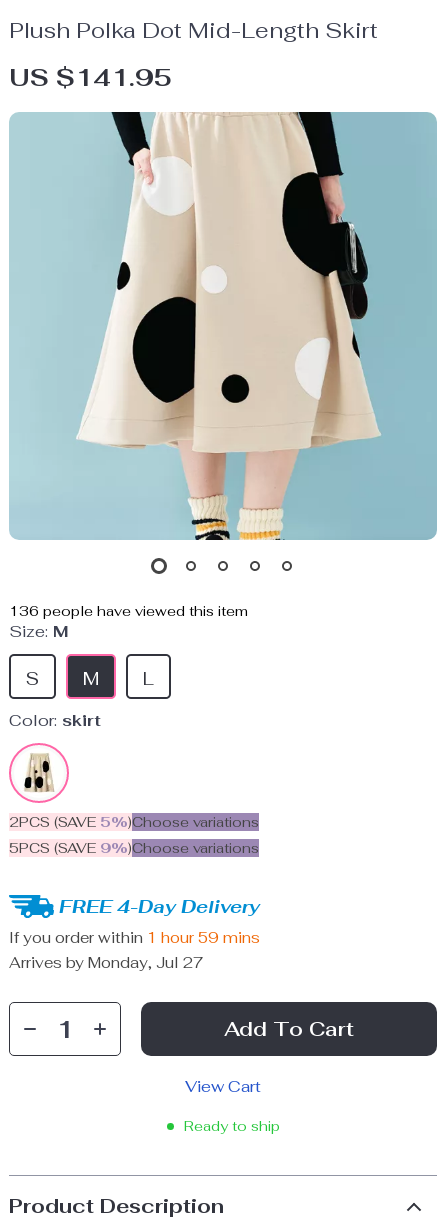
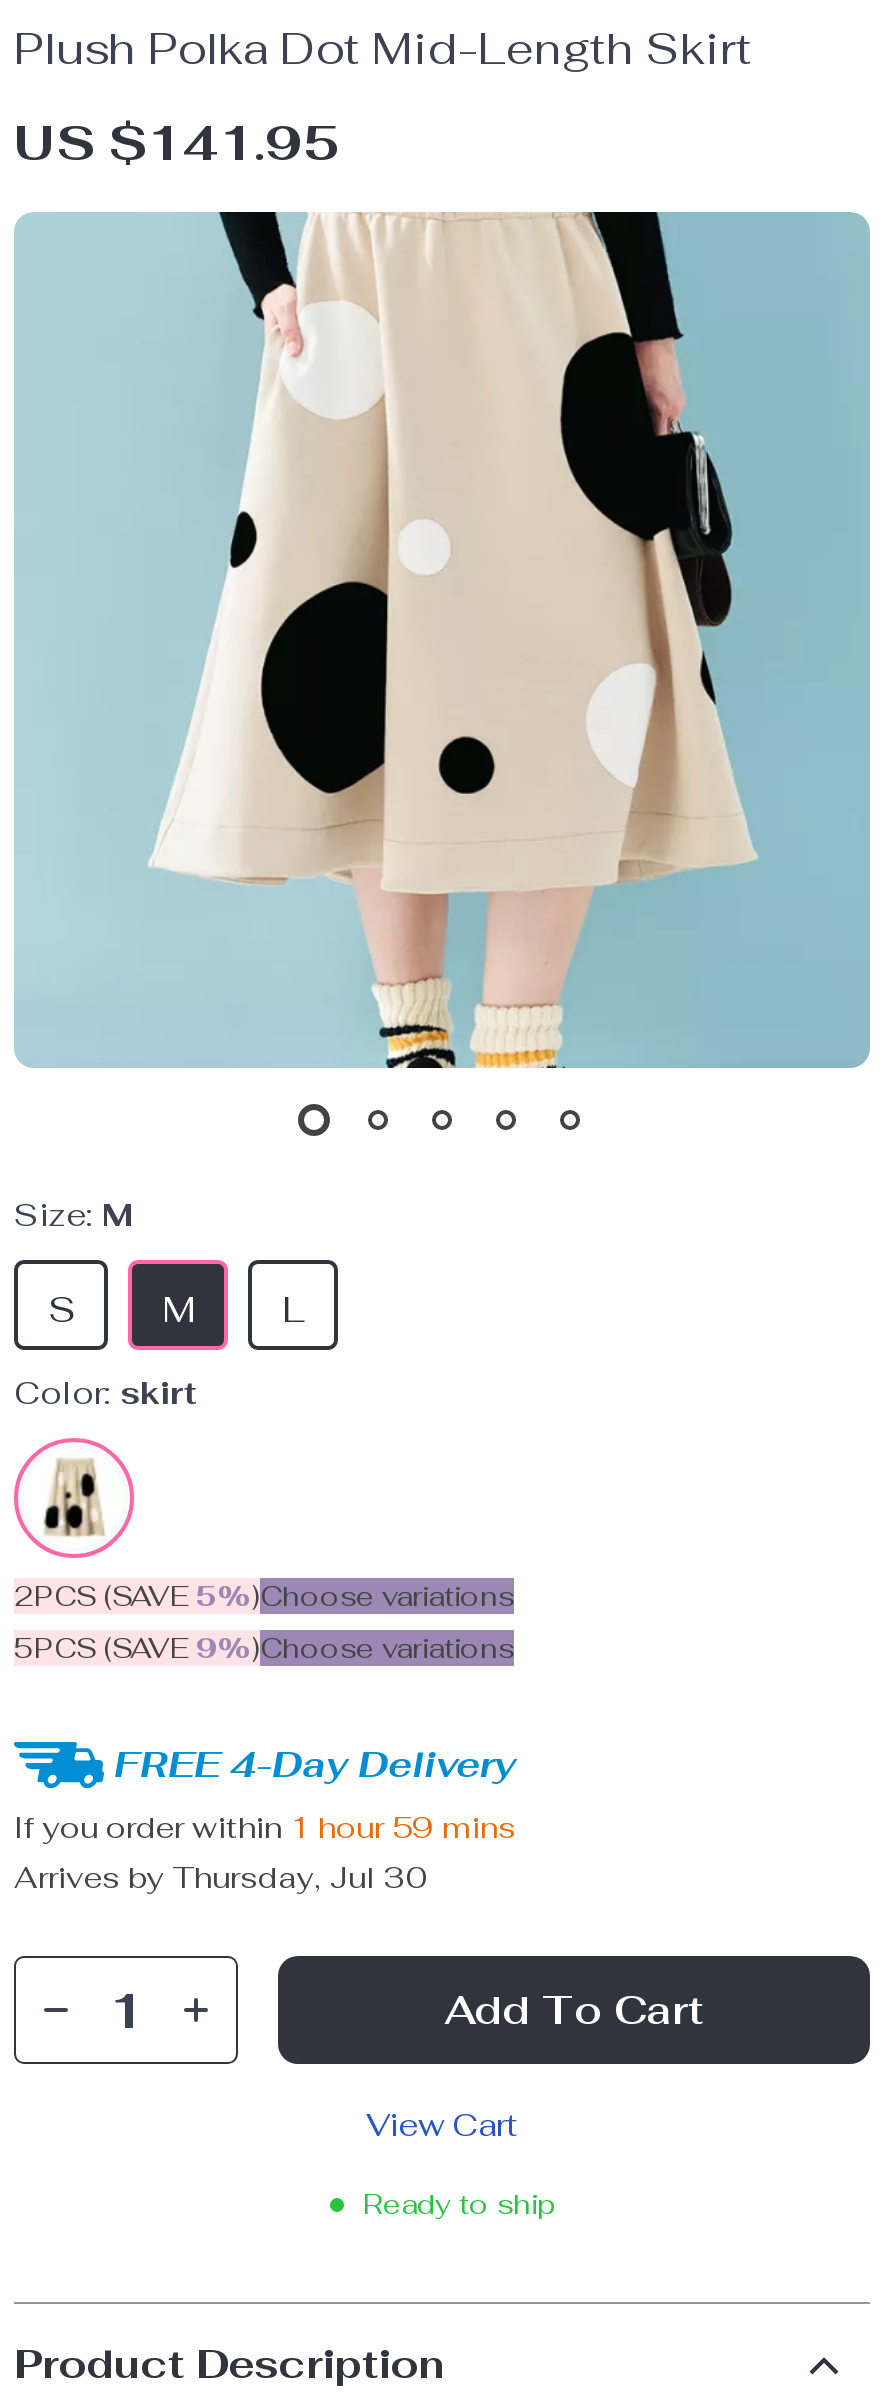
- 136 people have viewed this item

- Arrives by Monday, Jul 27
+ Arrives by Thursday, Jul 30
